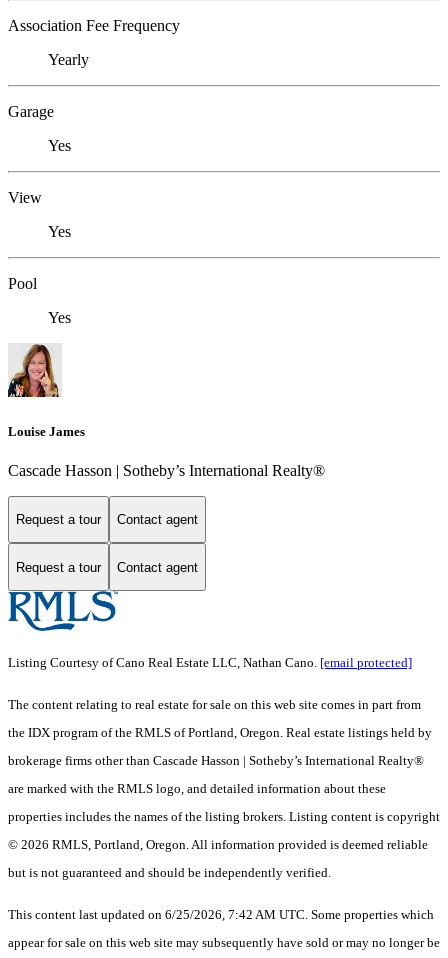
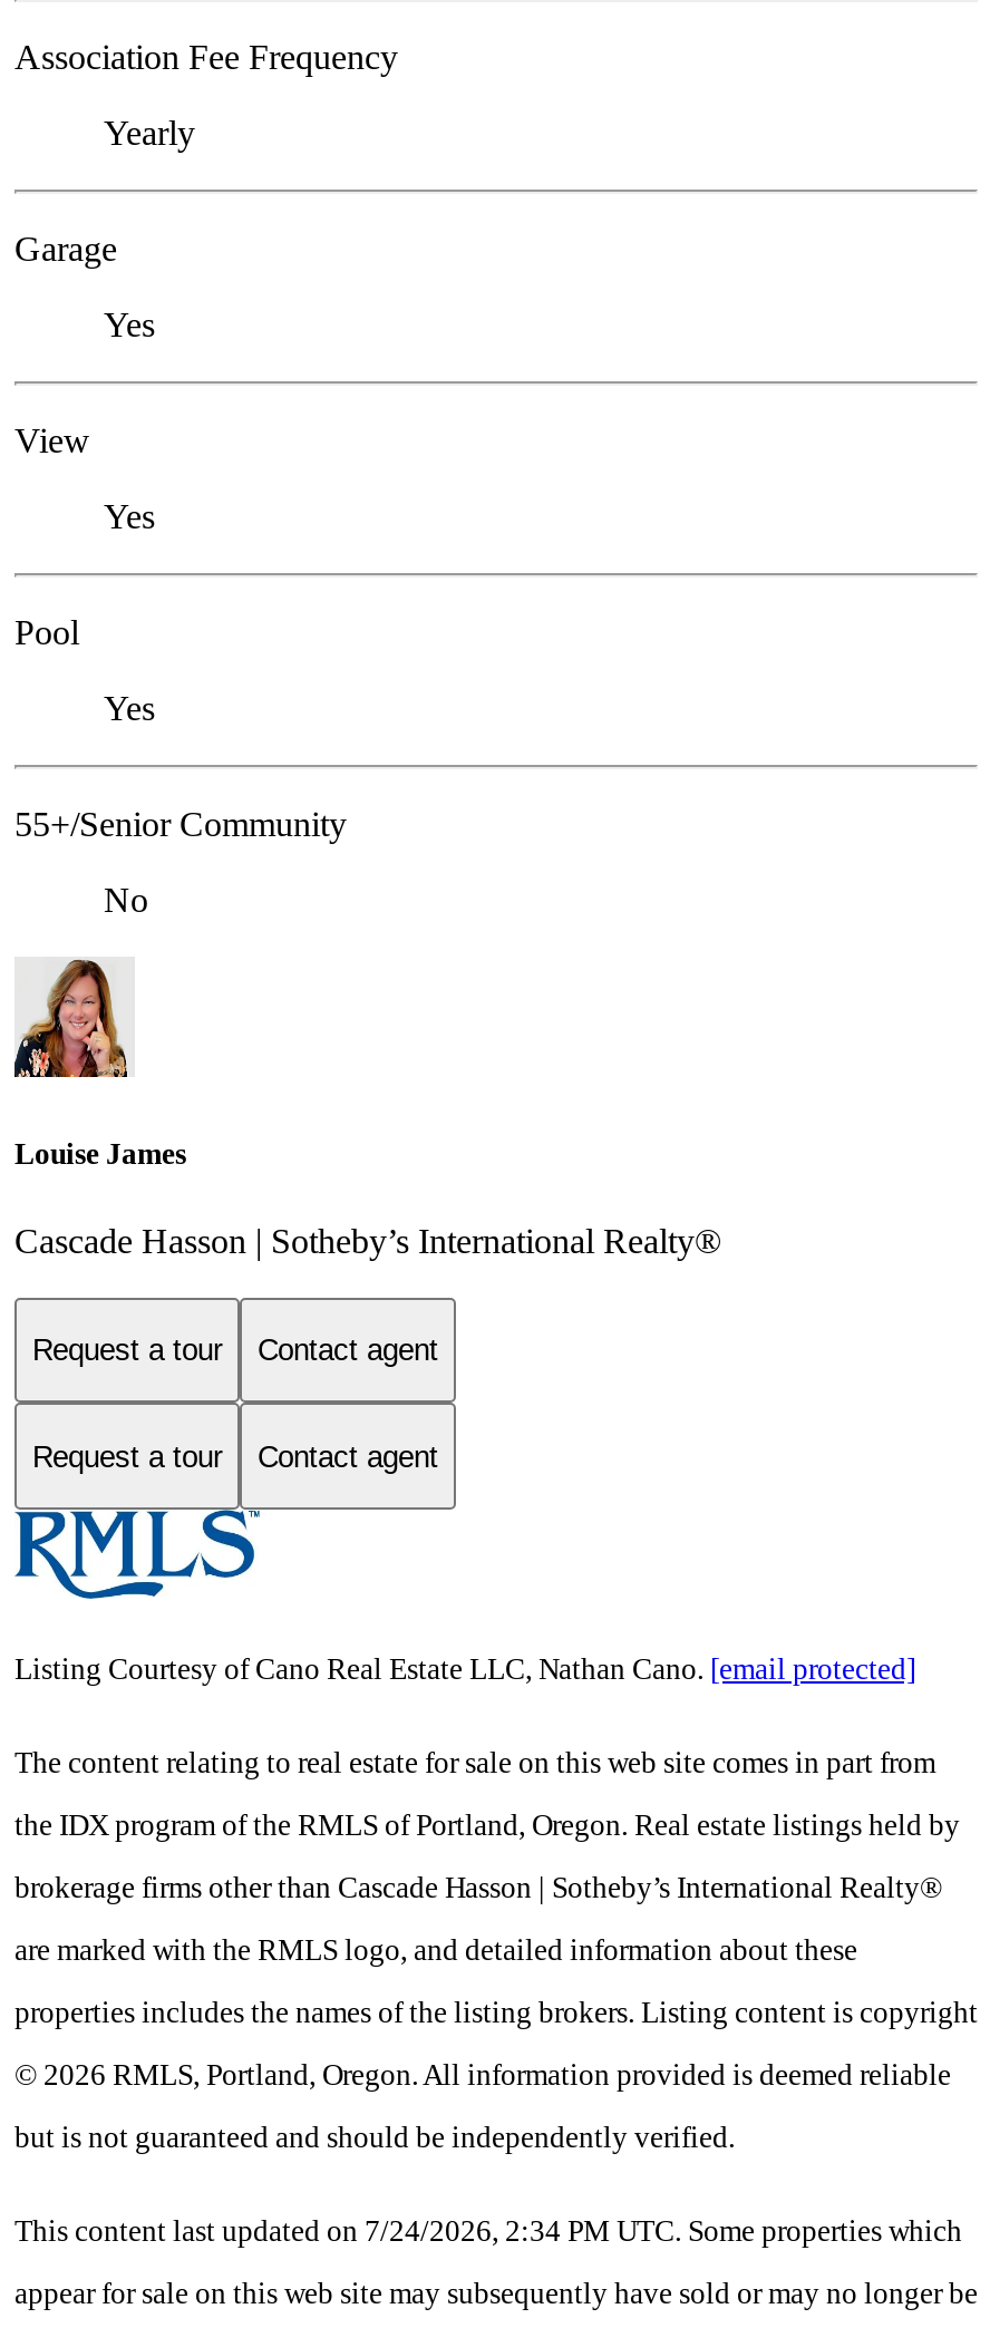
+ 55+/Senior Community
+ No

- This content last updated on 6/25/2026, 7:42 AM UTC. Some properties which
+ This content last updated on 7/24/2026, 2:34 PM UTC. Some properties which
